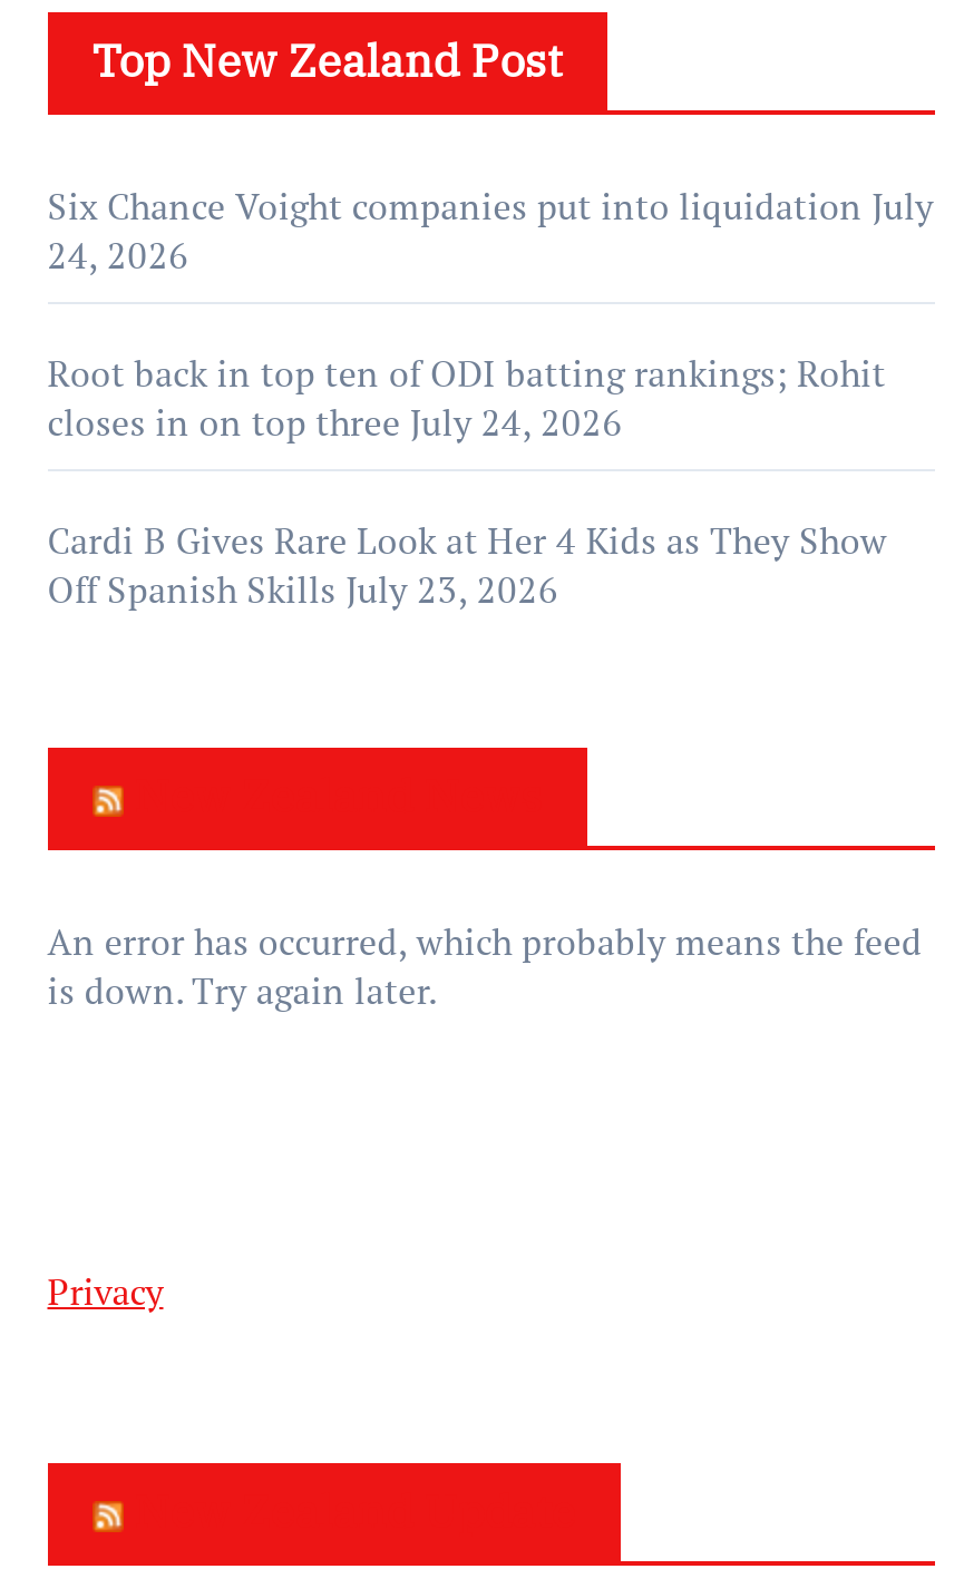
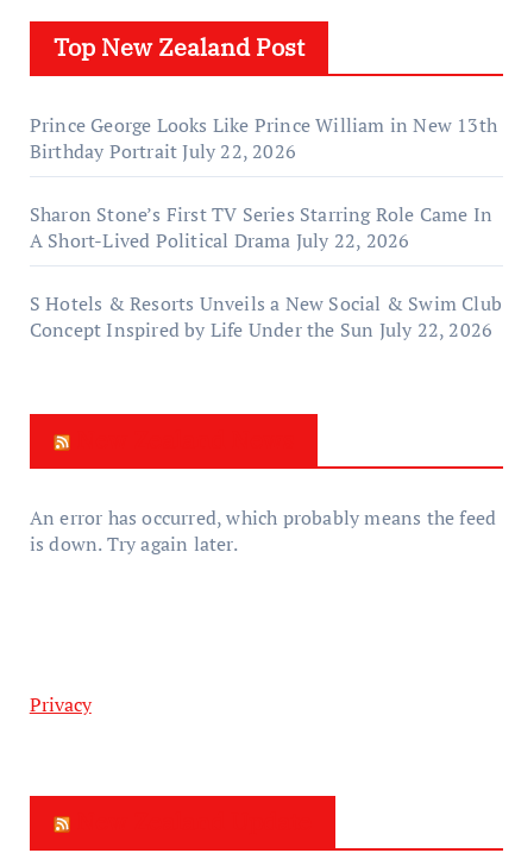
- Six Chance Voight companies put into liquidation July
- 24, 2026
+ Prince George Looks Like Prince William in New 13th
+ Birthday Portrait July 22, 2026

- Root back in top ten of ODI batting rankings; Rohit
- closes in on top three July 24, 2026
+ Sharon Stone’s First TV Series Starring Role Came In
+ A Short-Lived Political Drama July 22, 2026

- Cardi B Gives Rare Look at Her 4 Kids as They Show
- Off Spanish Skills July 23, 2026
+ S Hotels & Resorts Unveils a New Social & Swim Club
+ Concept Inspired by Life Under the Sun July 22, 2026
